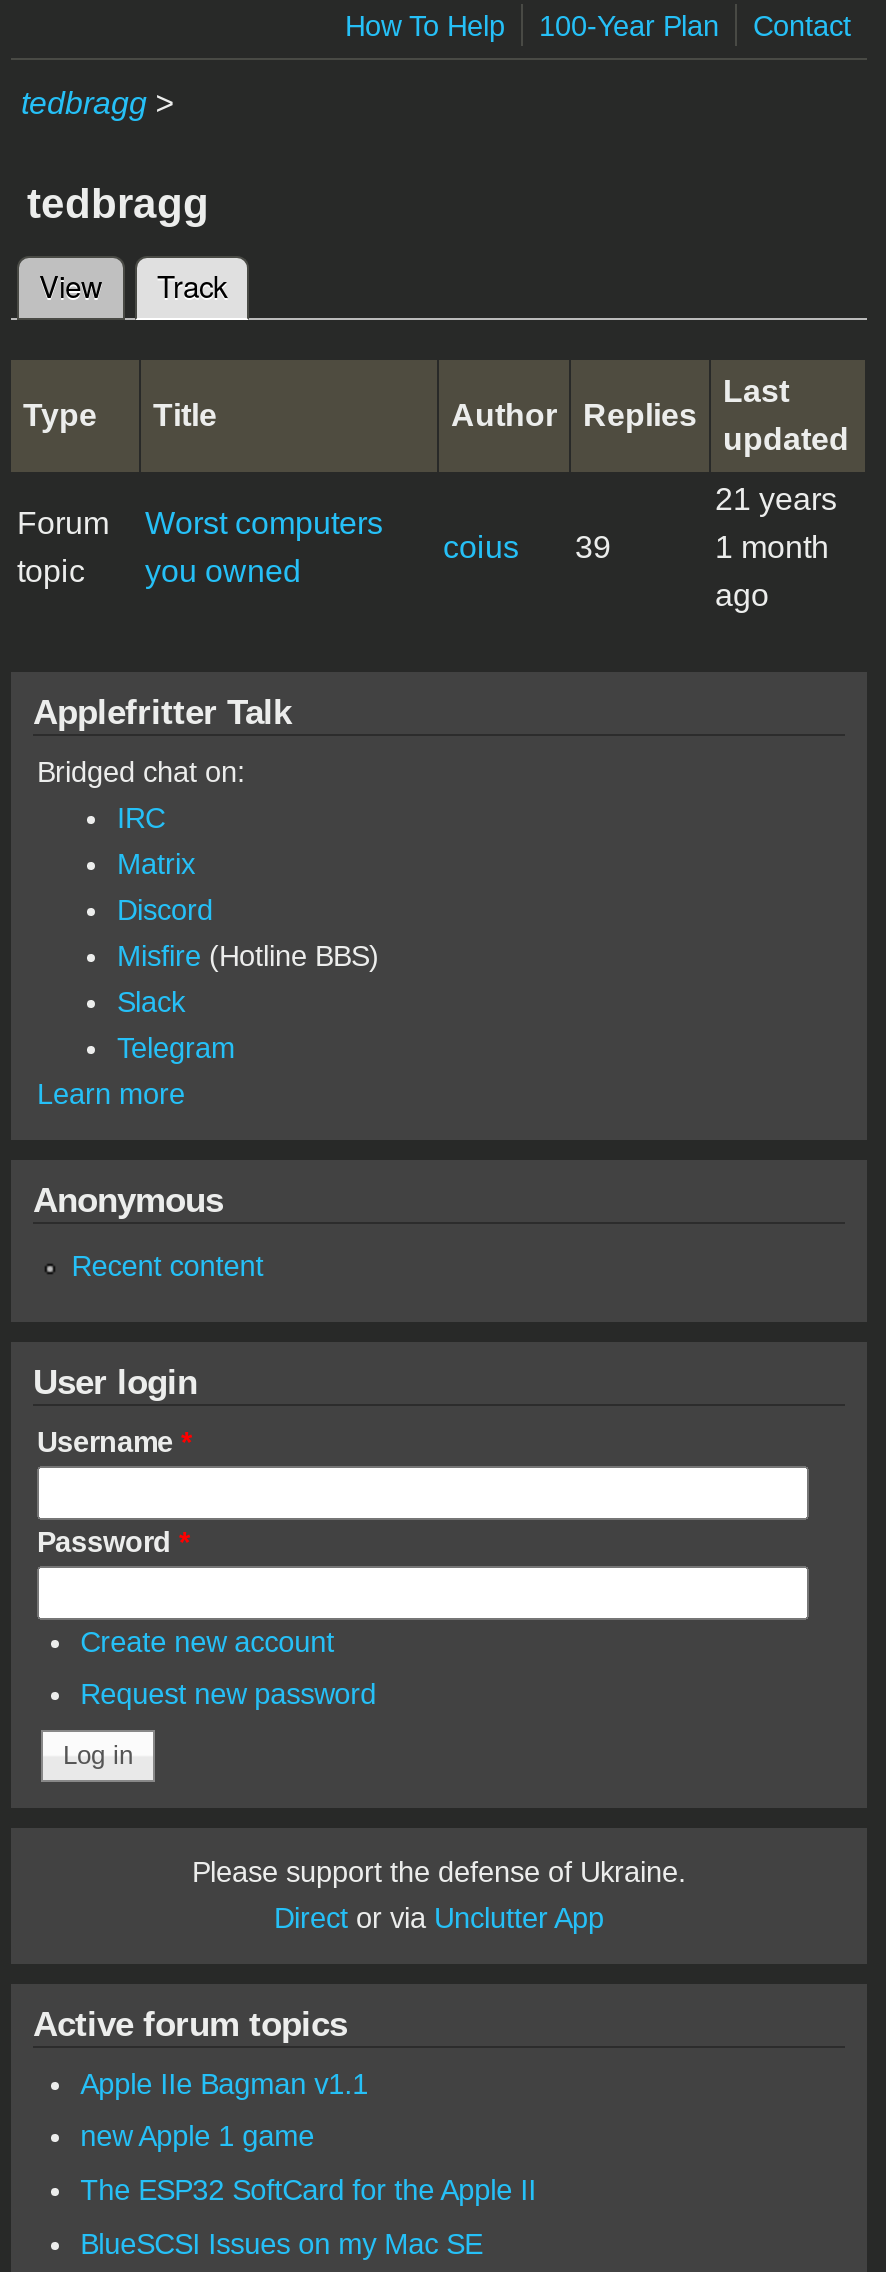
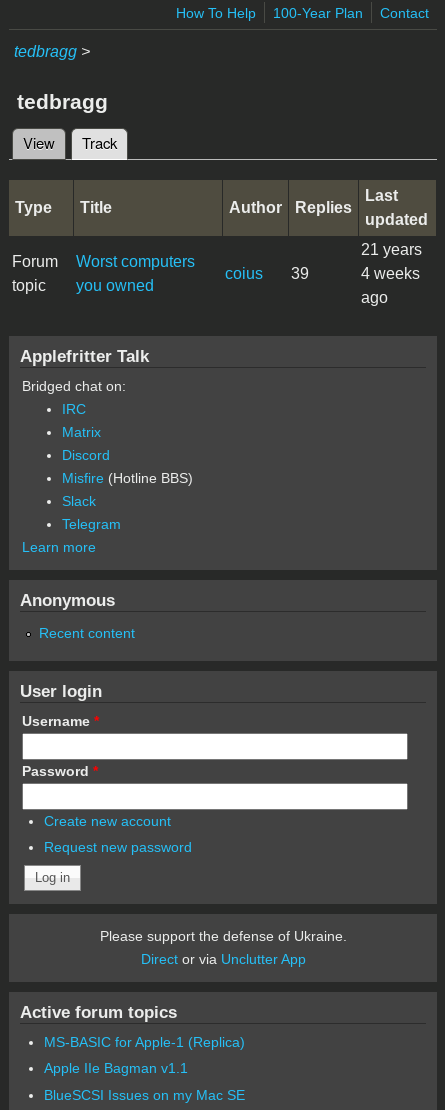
- 1 month
+ 4 weeks

+ MS-BASIC for Apple-1 (Replica)

moved down: Apple IIe Bagman v1.1

- new Apple 1 game
- The ESP32 SoftCard for the Apple II
